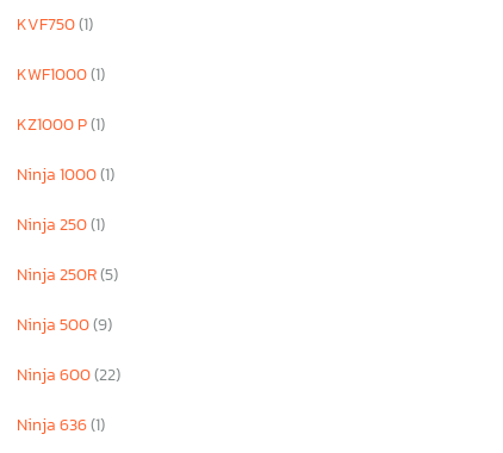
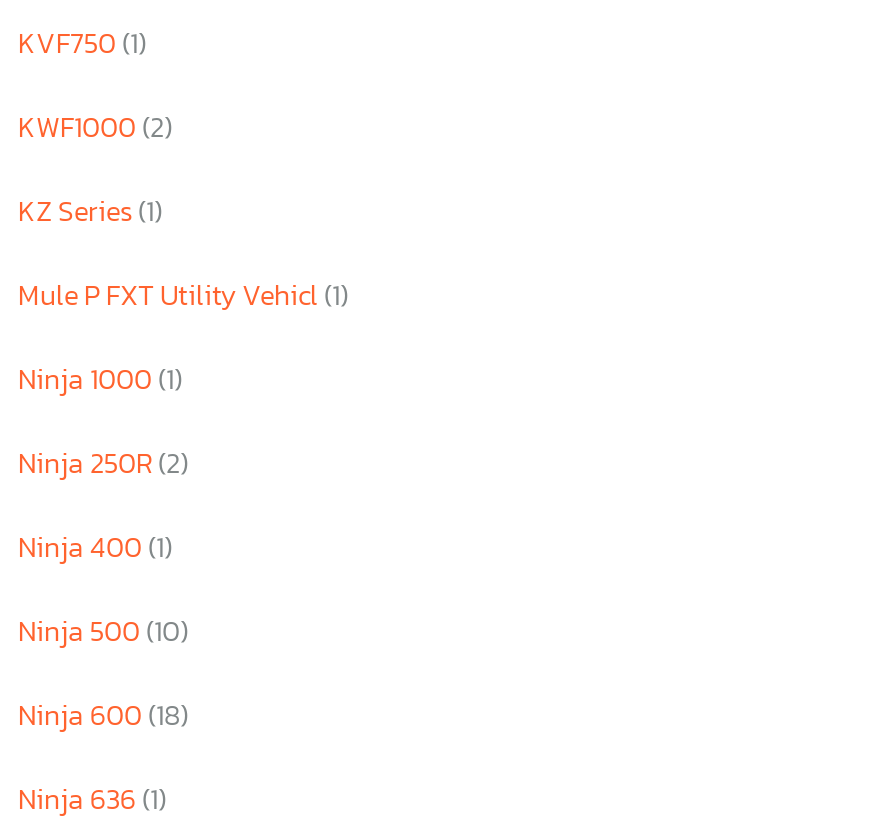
- KWF1000 (1)
- KZ1000 P (1)
+ KWF1000 (2)
+ KZ Series (1)
+ Mule P FXT Utility Vehicl (1)

- Ninja 250(1)
+ Ninja 250R(2)

- Ninja 250R (5)
+ Ninja 400 (1)

- Ninja 500 (9)
+ Ninja 500 (10)

- Ninja 600 (22)
+ Ninja 600 (18)
